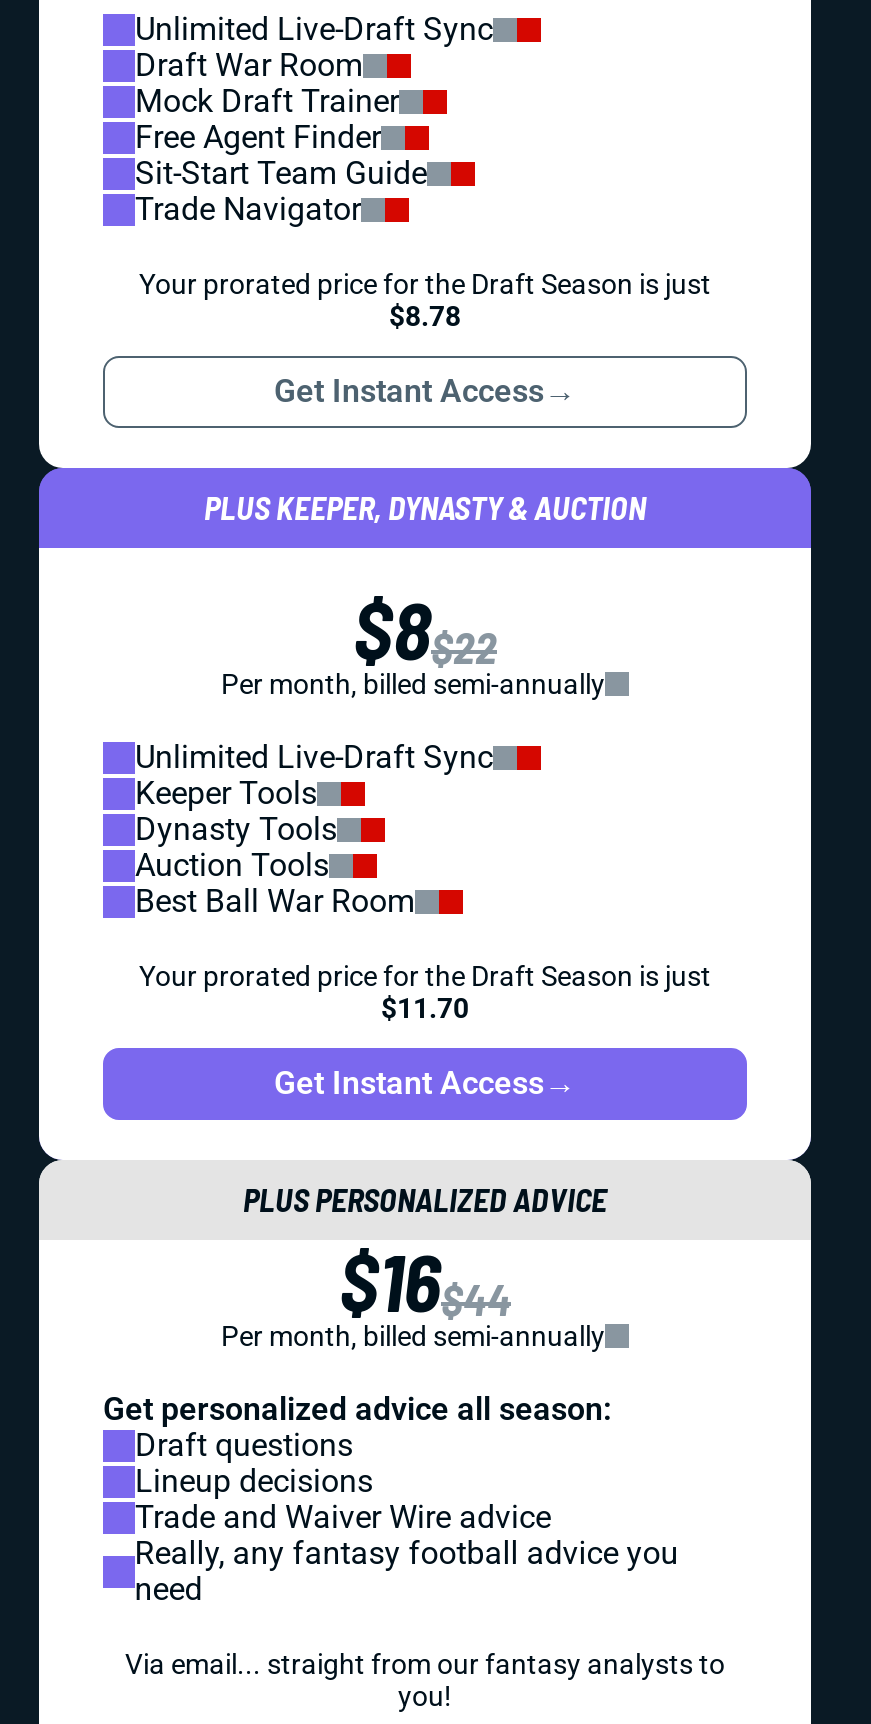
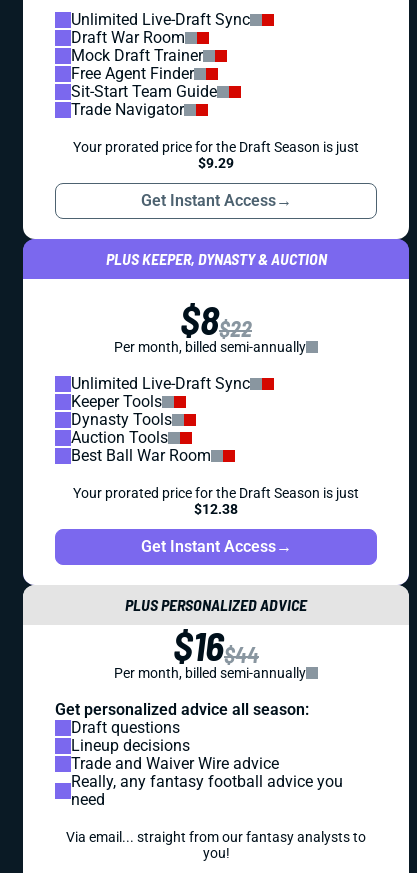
- $8.78
+ $9.29

- $11.70
+ $12.38
